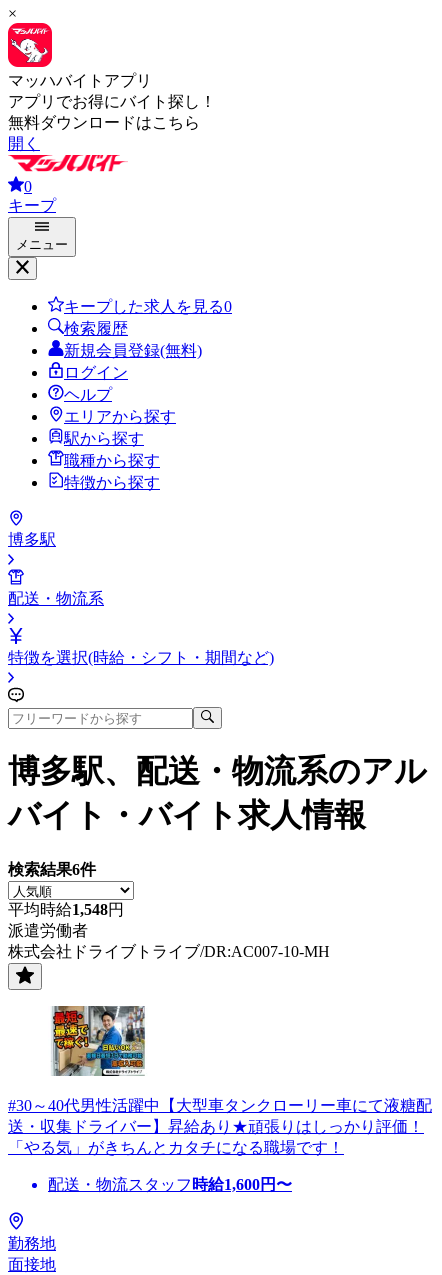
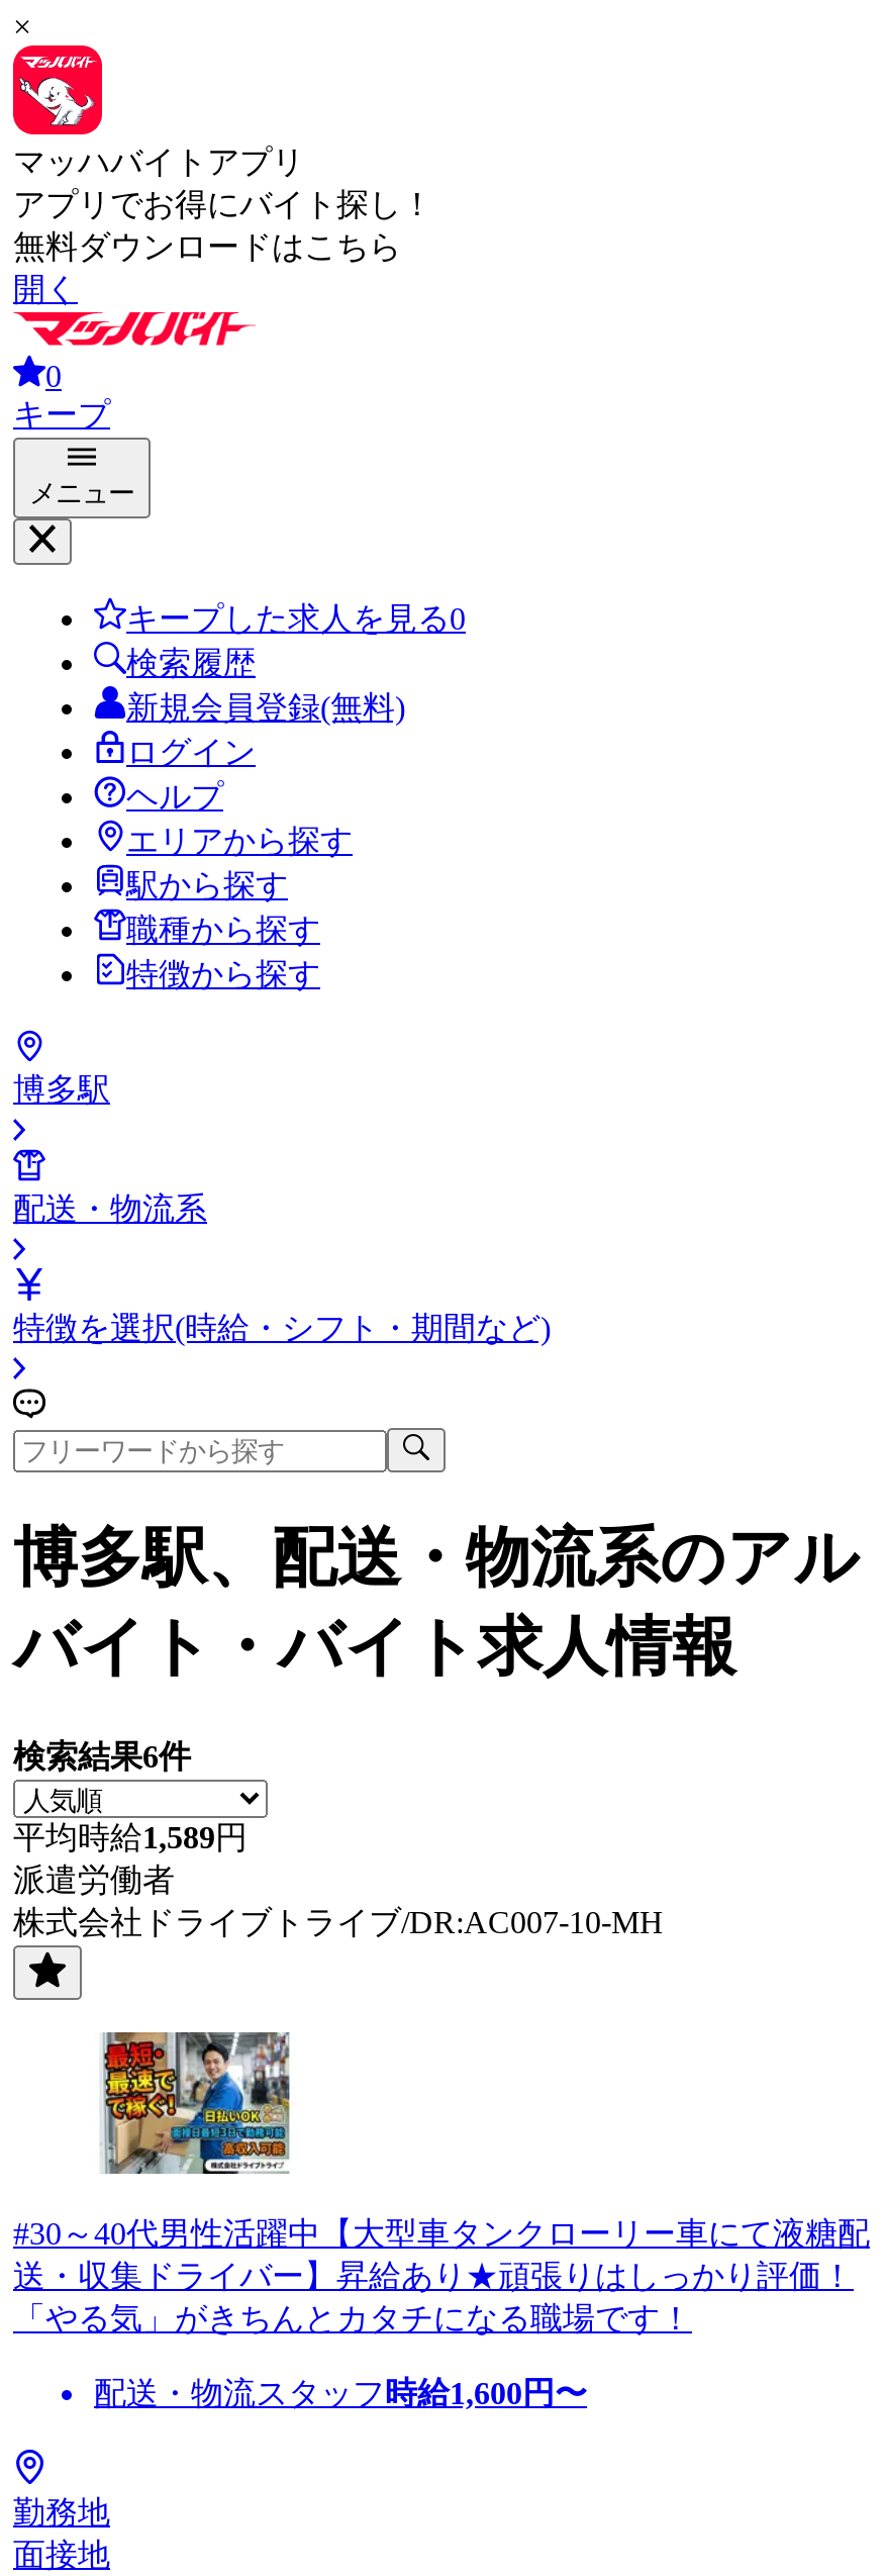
- 平均時給1,548円
+ 平均時給1,589円
